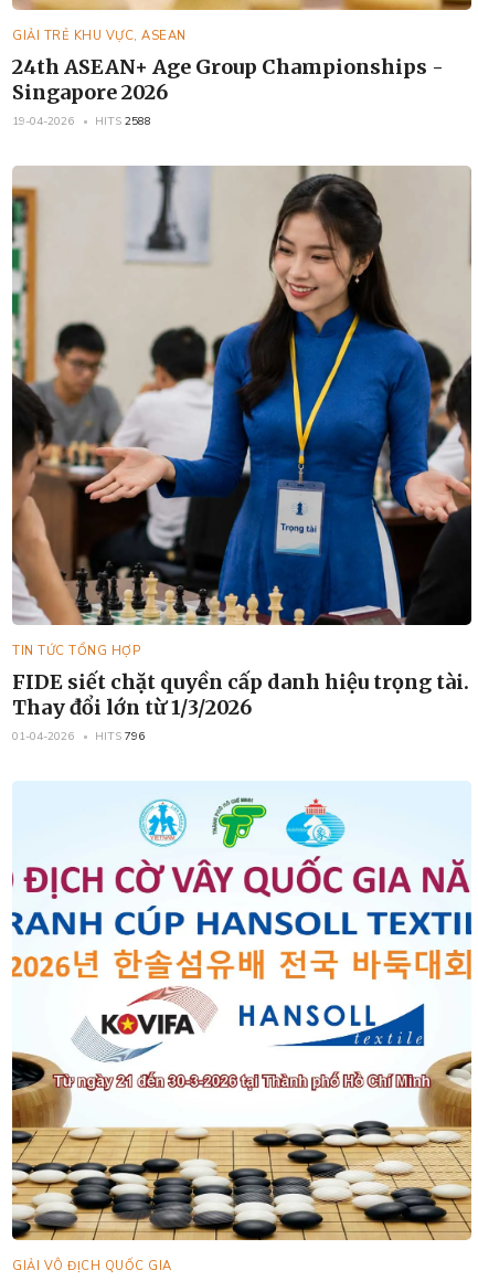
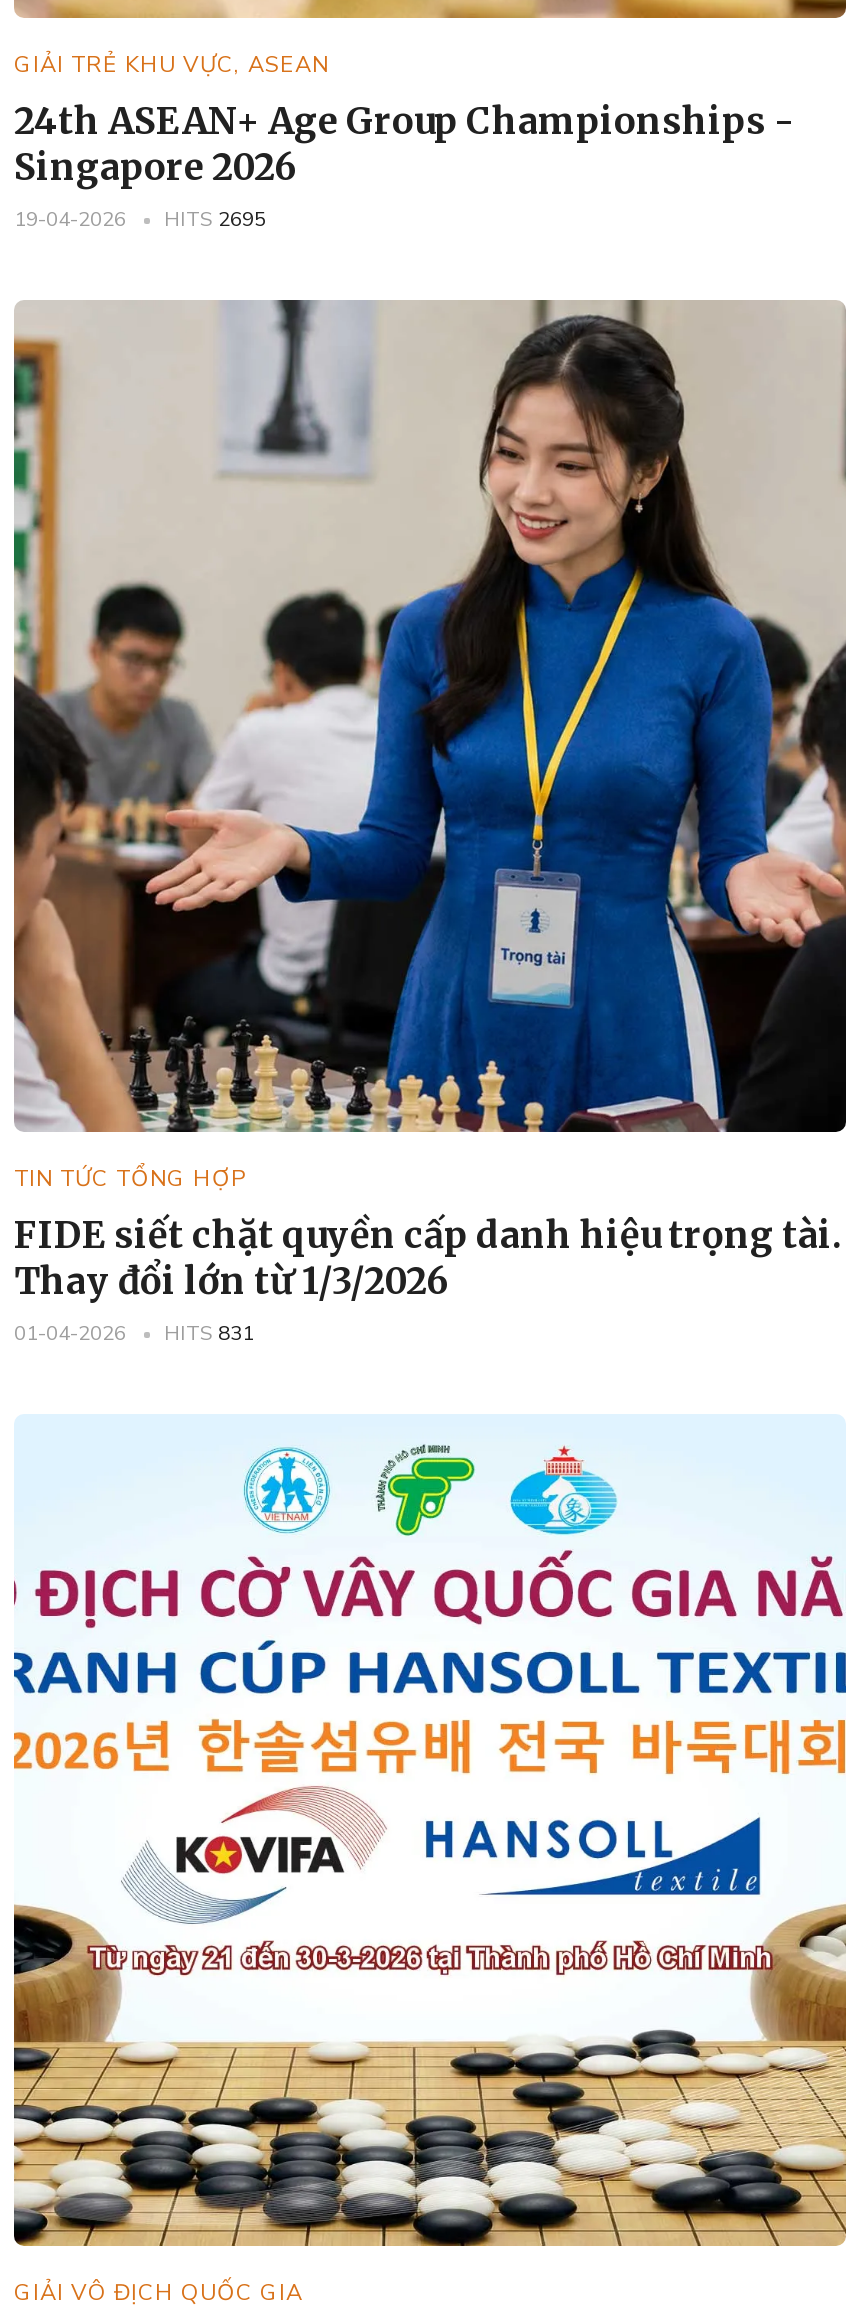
- 19-04-2026 HITS 2588
+ 19-04-2026 HITS 2695

- 01-04-2026 HITS 796
+ 01-04-2026 HITS 831
